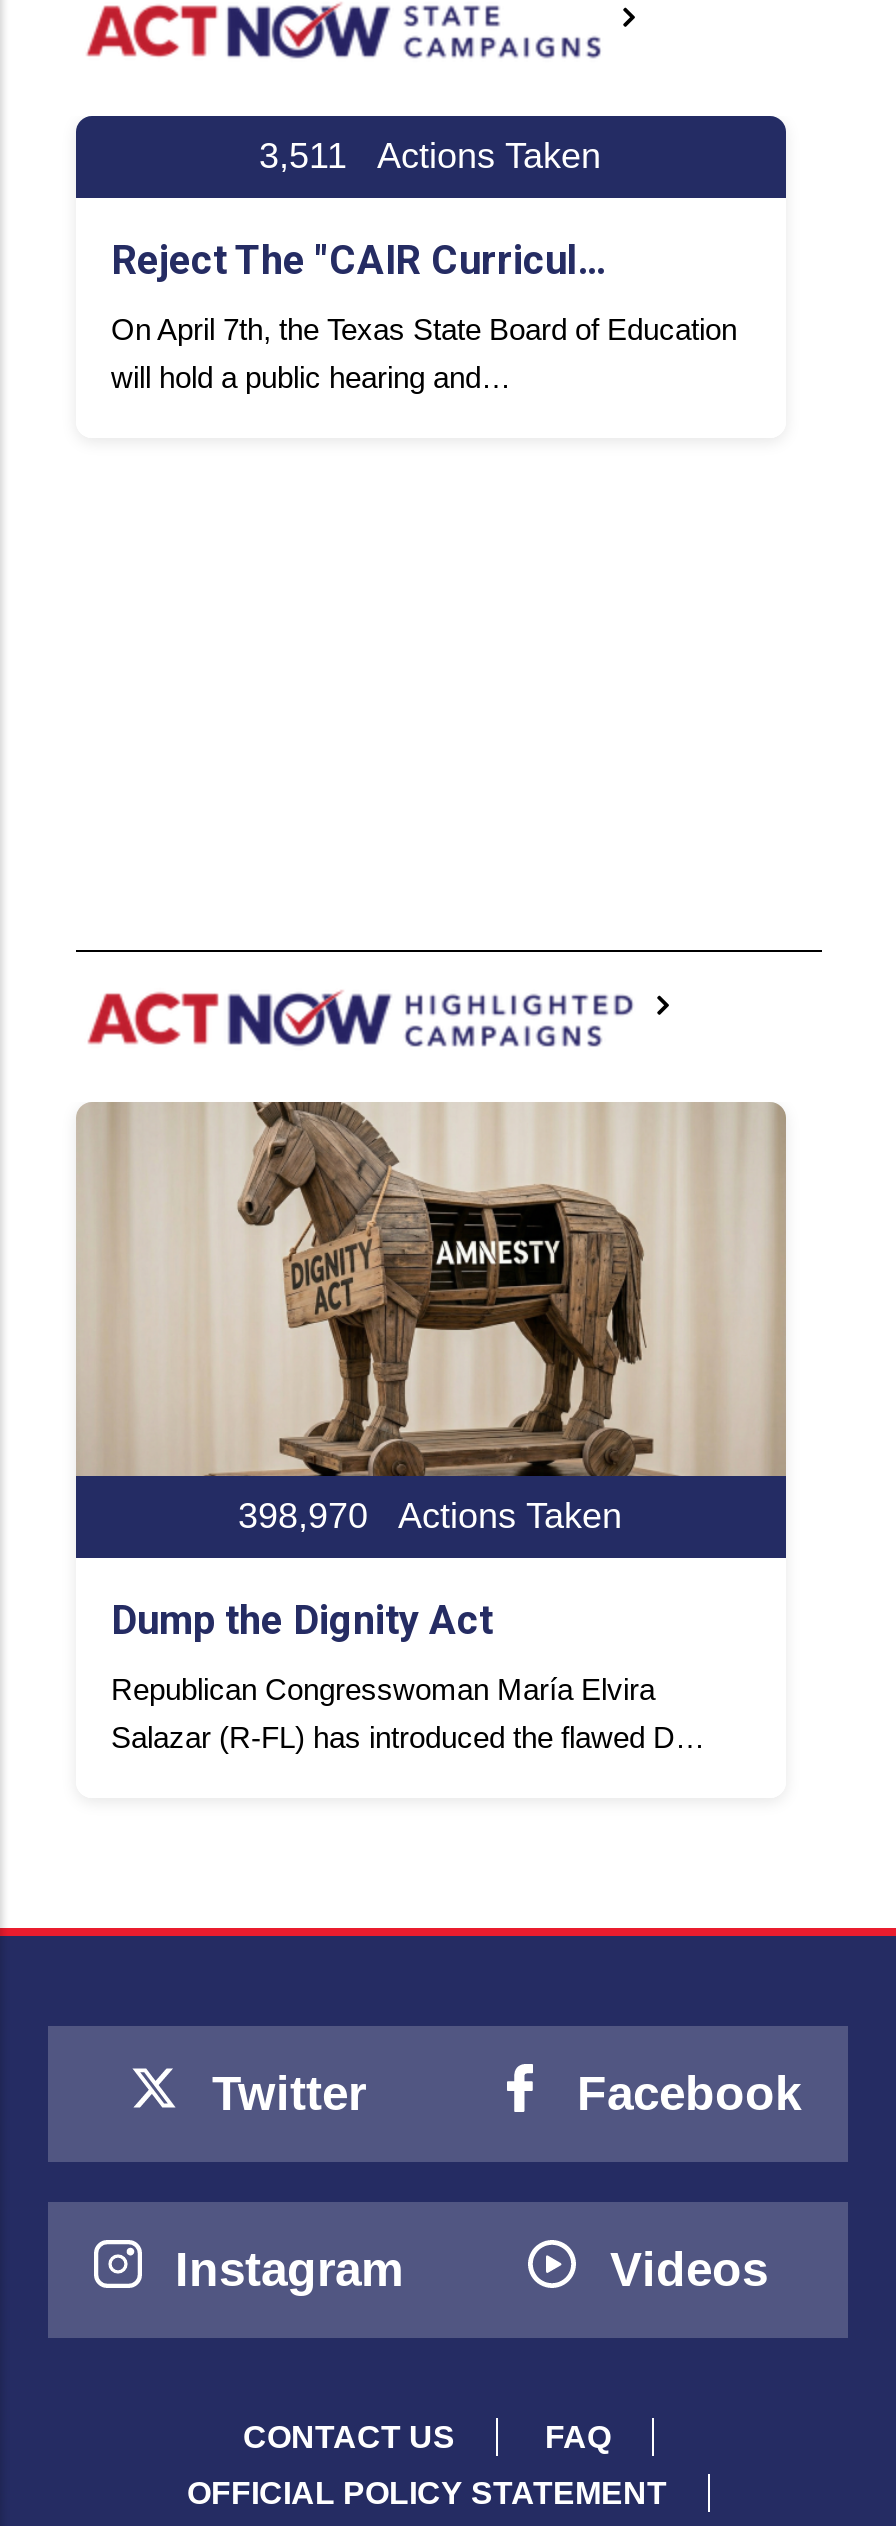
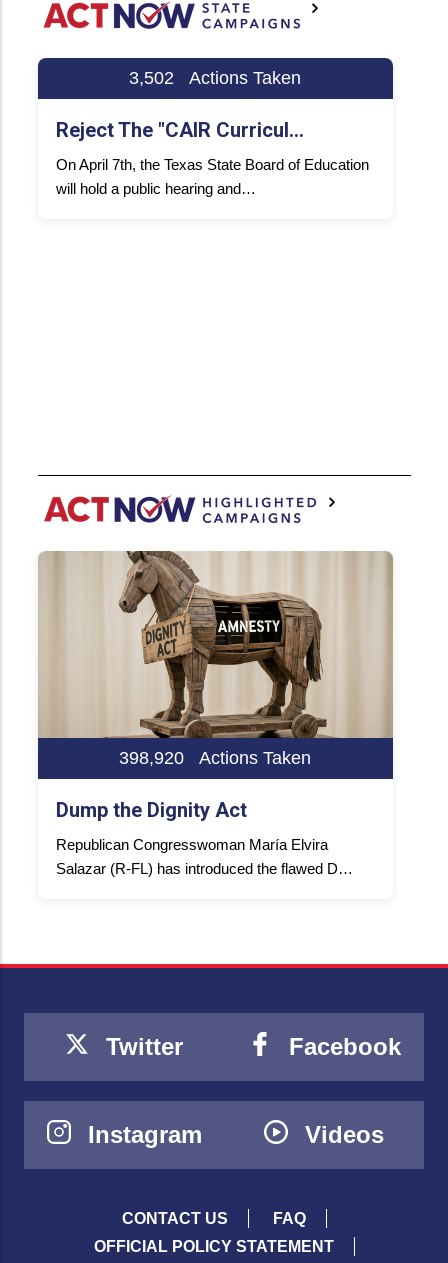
- 3,511 Actions Taken
+ 3,502 Actions Taken

- 398,970 Actions Taken
+ 398,920 Actions Taken
